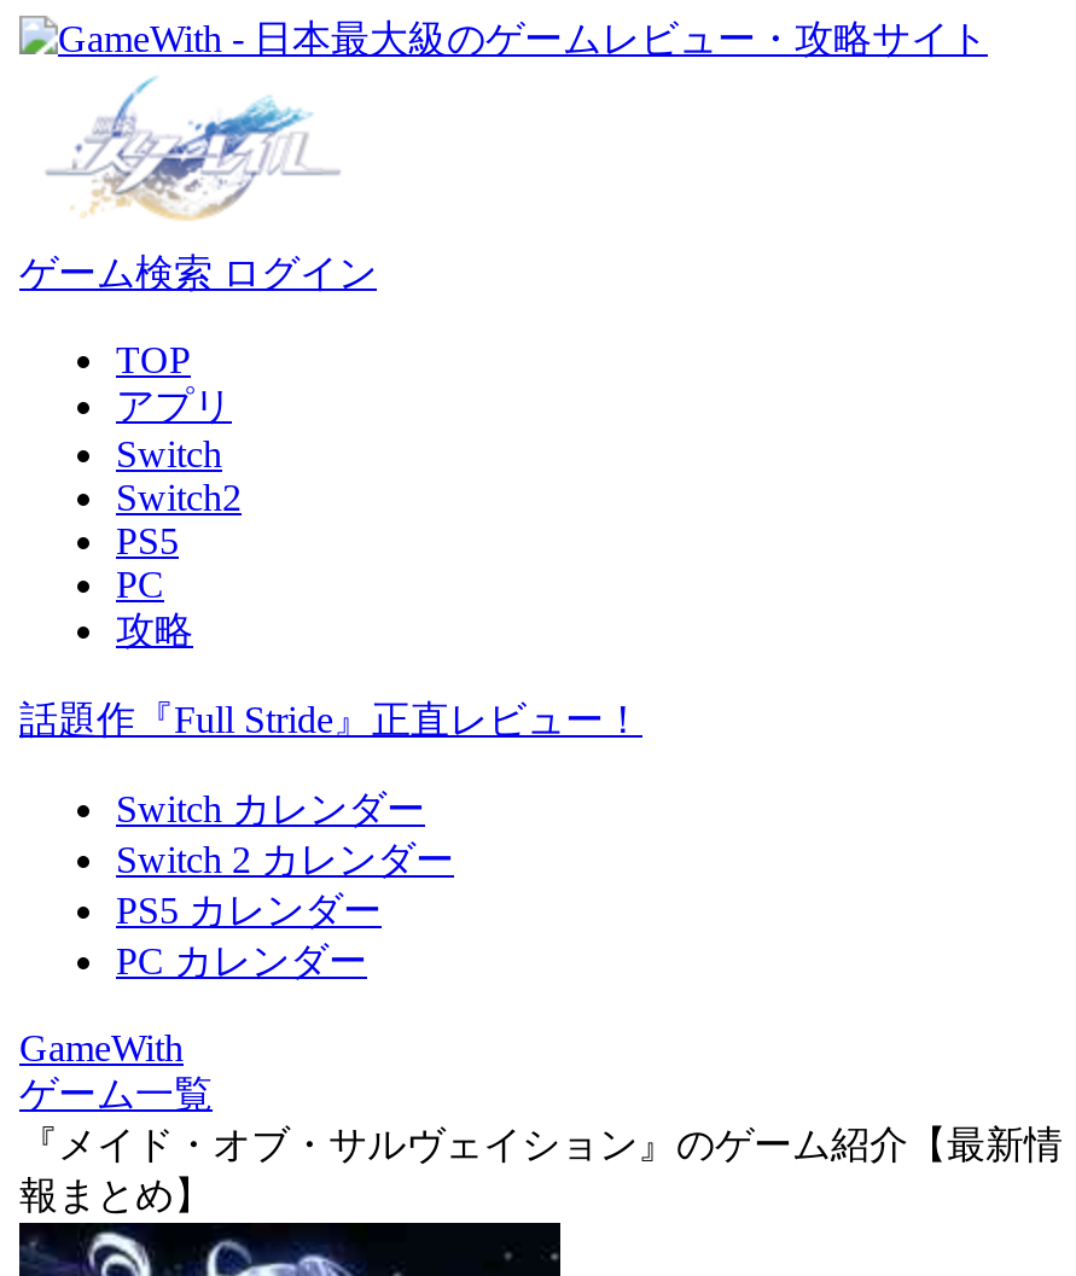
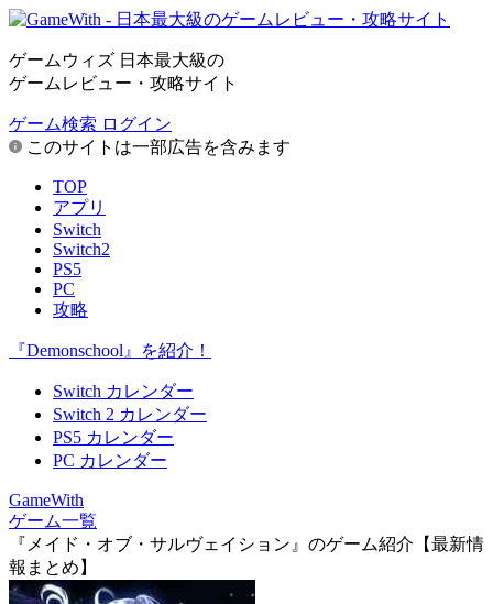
+ ゲームウィズ 日本最大級の
+ ゲームレビュー・攻略サイト

+ このサイトは一部広告を含みます

- 話題作『Full Stride』正直レビュー！
+ 『Demonschool』を紹介！
